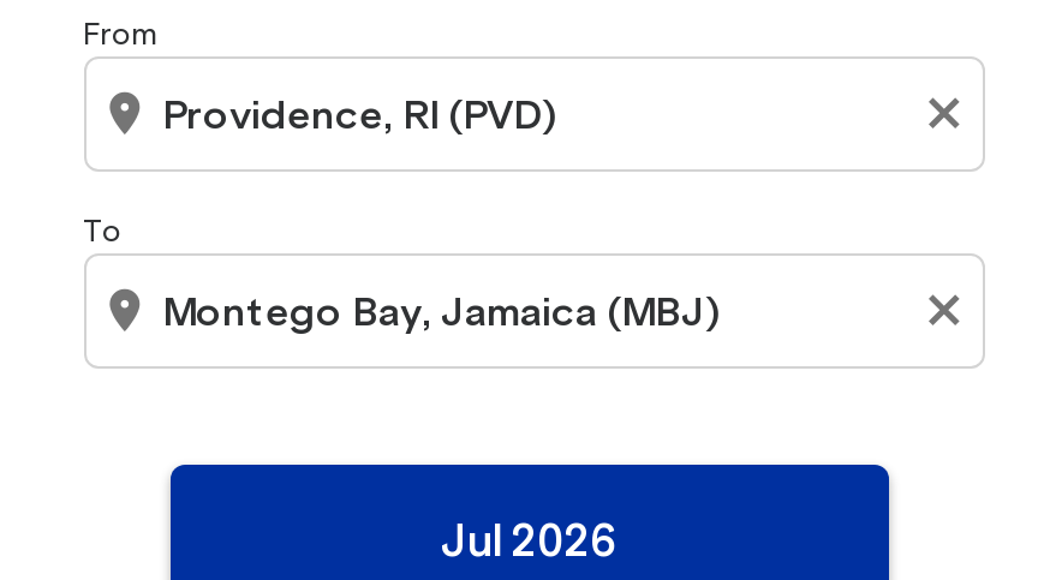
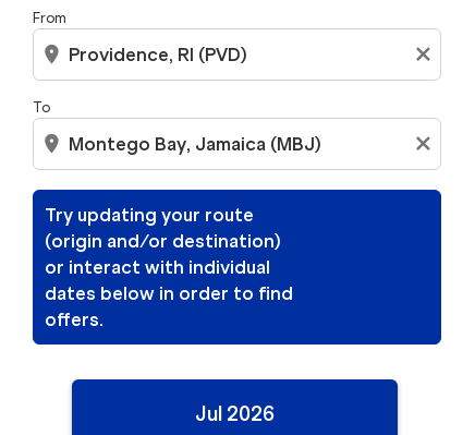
+ [image]
+ Try updating your route
+ (origin and/or destination)
+ or interact with individual
+ dates below in order to find
+ offers.
